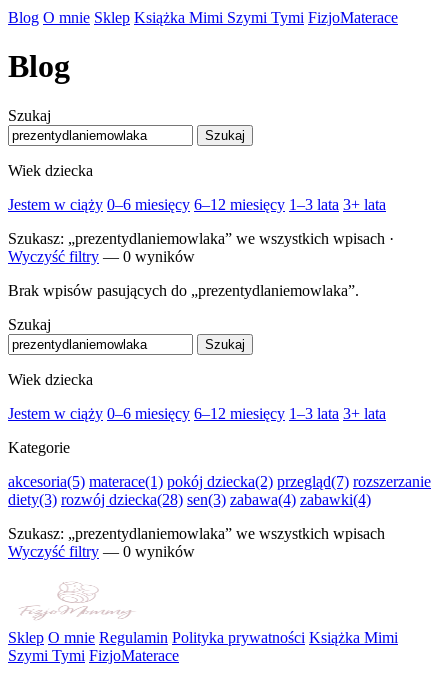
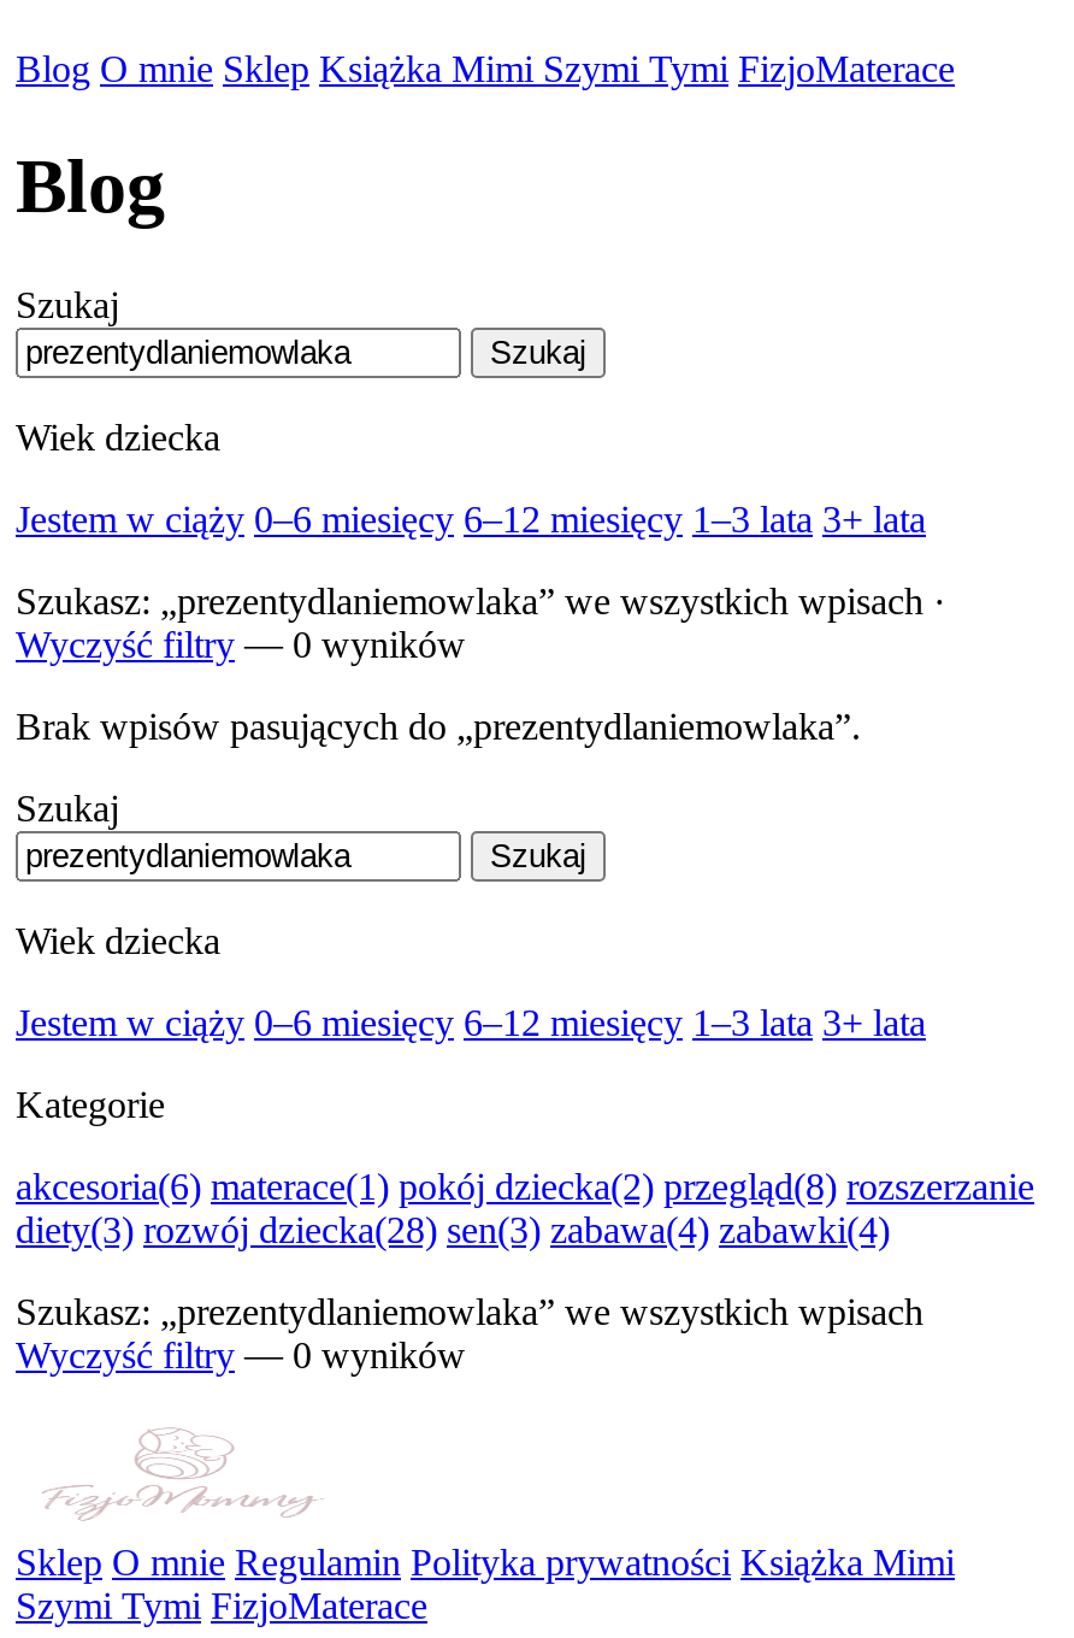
- akcesoria(5) materace(1) pokój dziecka(2) przegląd(7) rozszerzanie
+ akcesoria(6) materace(1) pokój dziecka(2) przegląd(8) rozszerzanie
